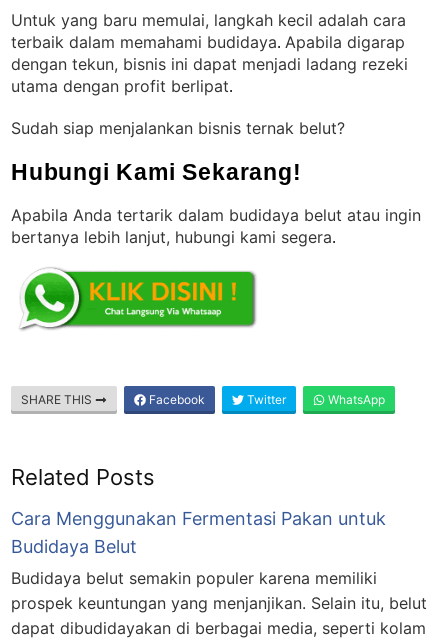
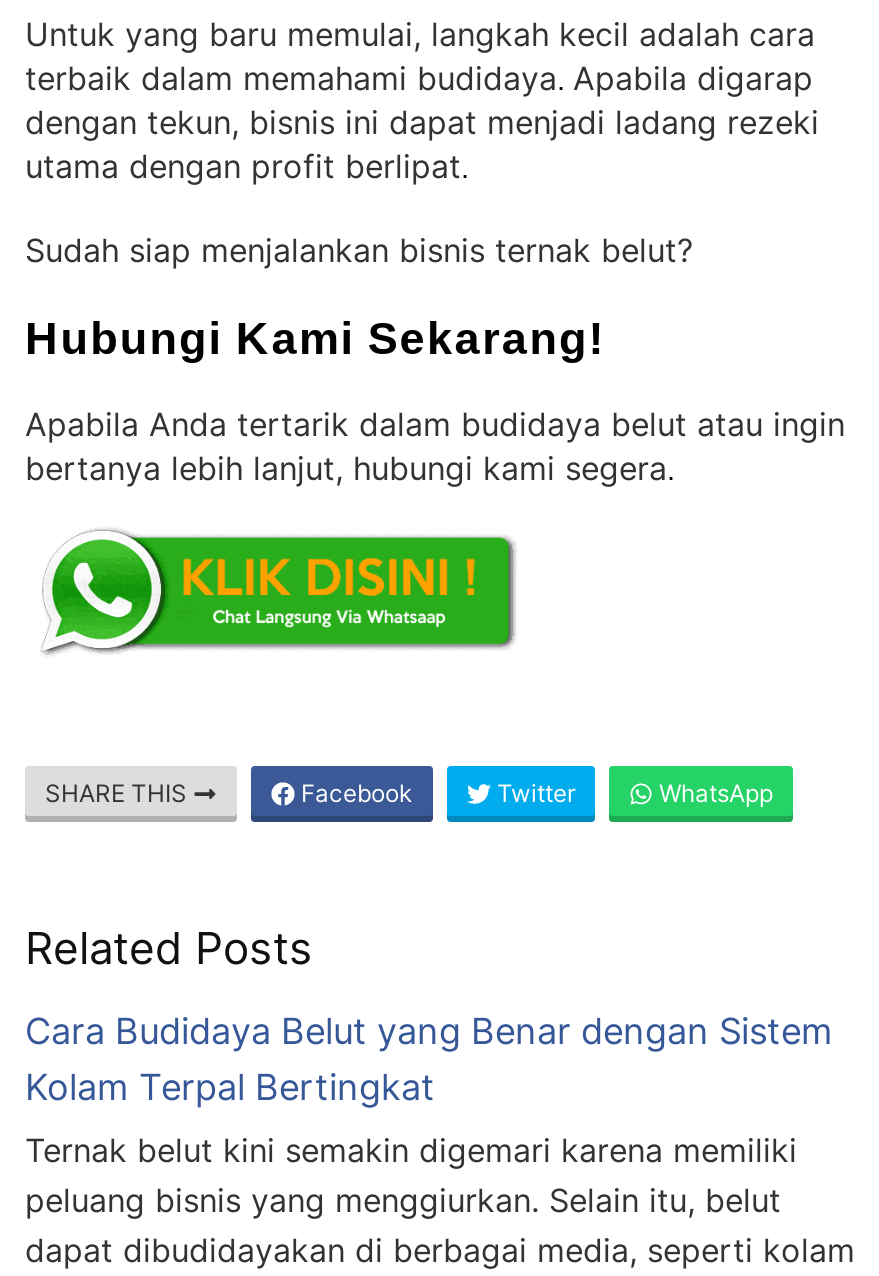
- Cara Menggunakan Fermentasi Pakan untuk
- Budidaya Belut
+ Cara Budidaya Belut yang Benar dengan Sistem
+ Kolam Terpal Bertingkat

- Budidaya belut semakin populer karena memiliki
- prospek keuntungan yang menjanjikan. Selain itu, belut
+ Ternak belut kini semakin digemari karena memiliki
+ peluang bisnis yang menggiurkan. Selain itu, belut
